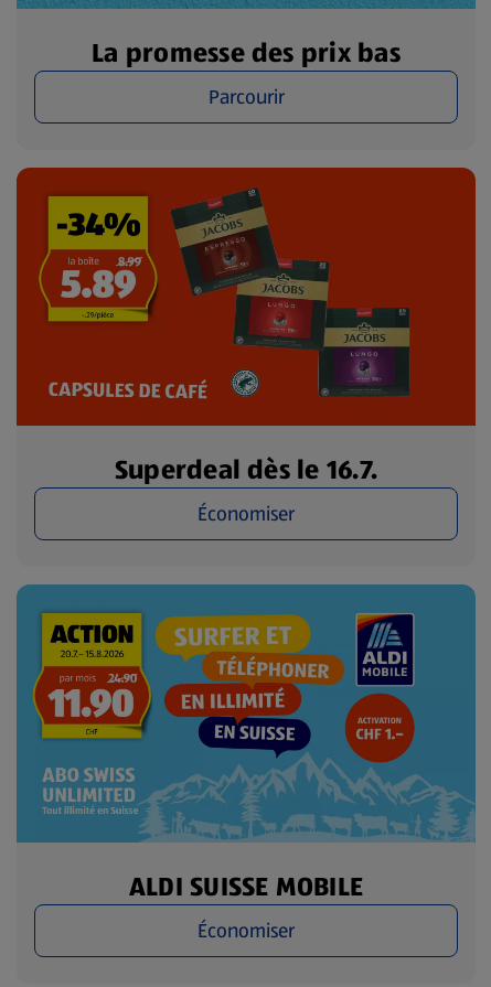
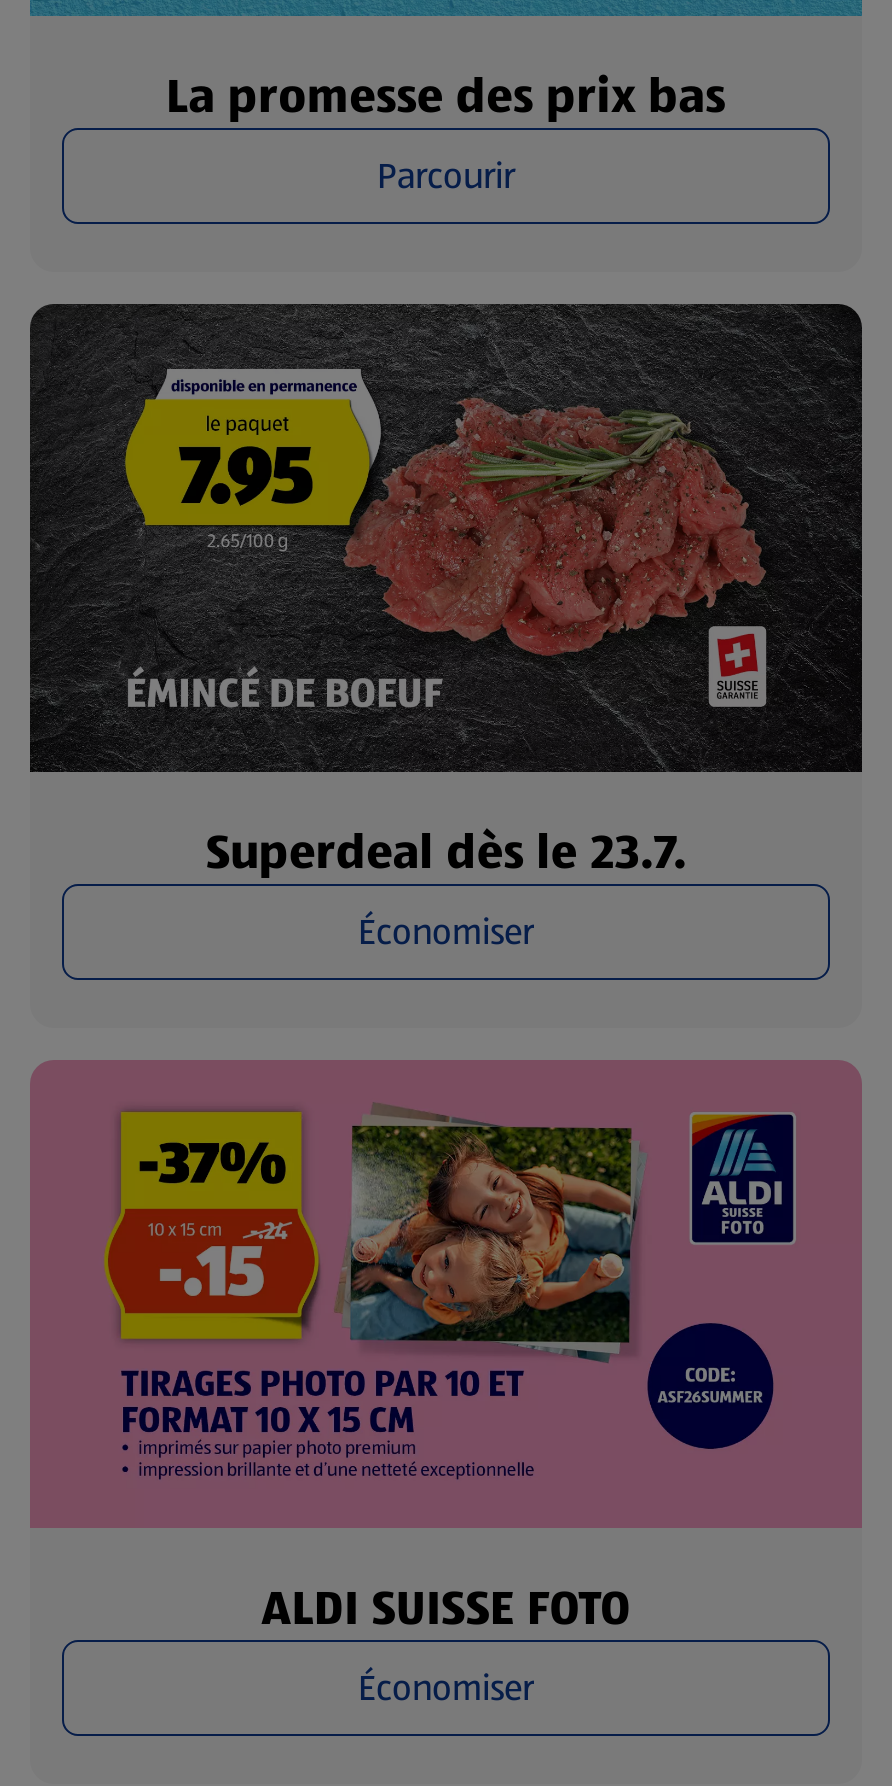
- [image]
- Superdeal dès le 16.7.
+ [image]
+ Superdeal dès le 23.7.

- [image]
- ALDI SUISSE MOBILE
+ [image]
+ ALDI SUISSE FOTO
